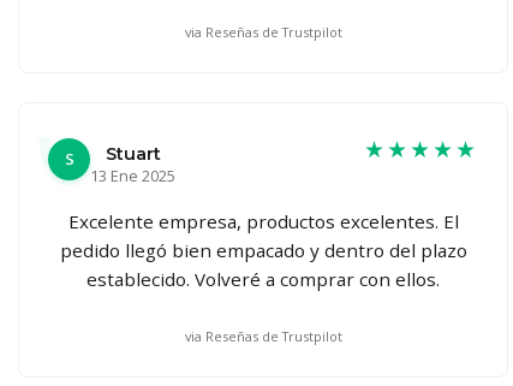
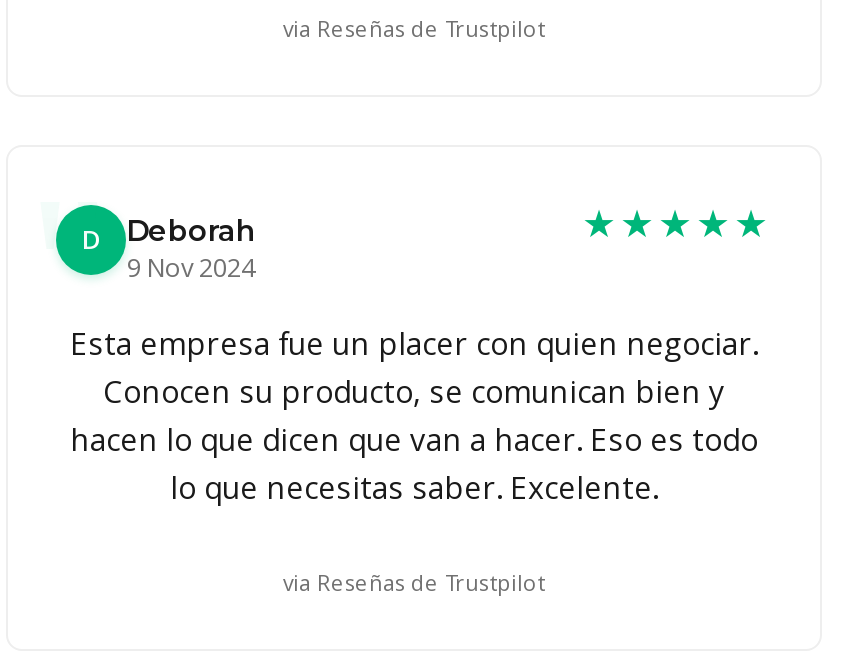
- S
- Stuart
- 13 Ene 2025
+ D
+ Deborah
+ 9 Nov 2024

- Excelente empresa, productos excelentes. El
- pedido llegó bien empacado y dentro del plazo
- establecido. Volveré a comprar con ellos.
+ Esta empresa fue un placer con quien negociar.
+ Conocen su producto, se comunican bien y
+ hacen lo que dicen que van a hacer. Eso es todo
+ lo que necesitas saber. Excelente.
